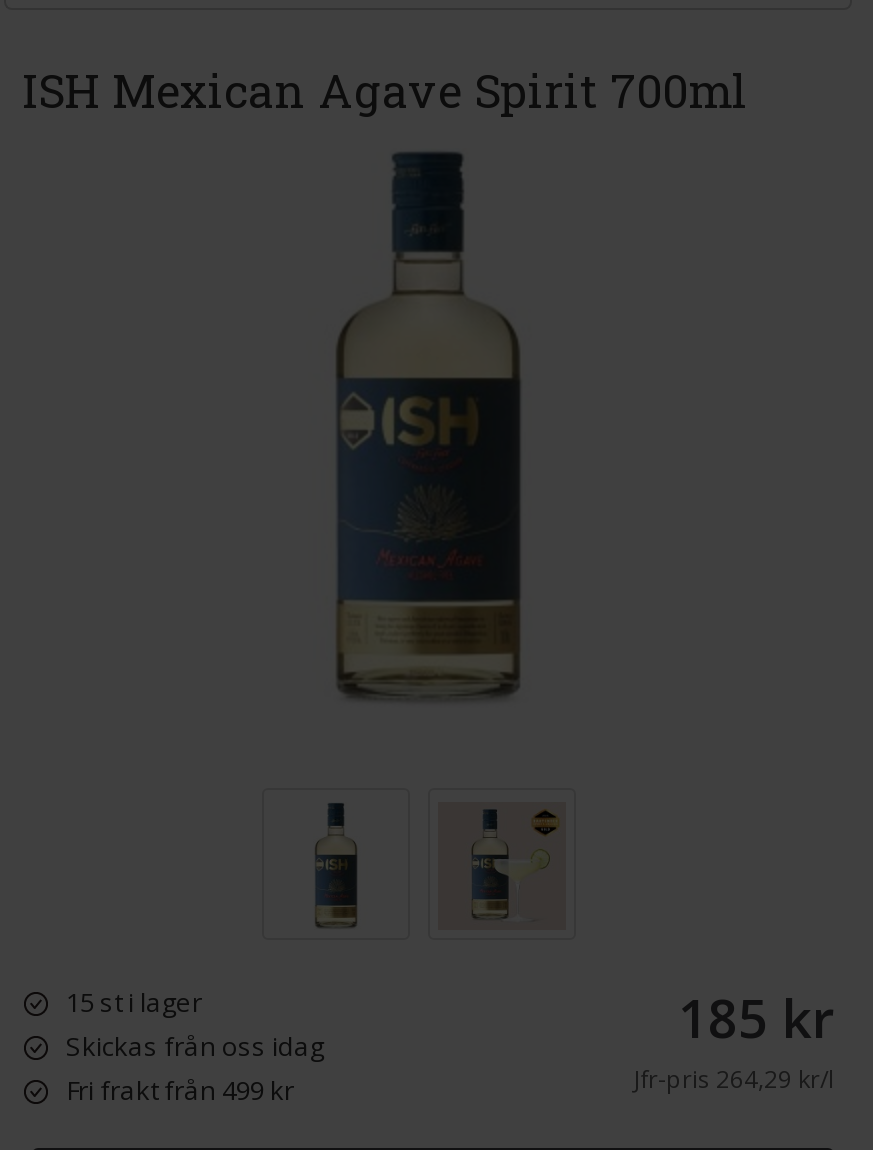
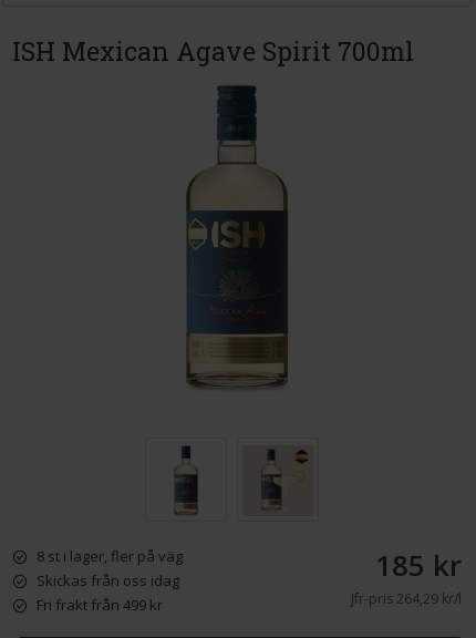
- 15 st i lager
+ 8 st i lager, fler på väg
